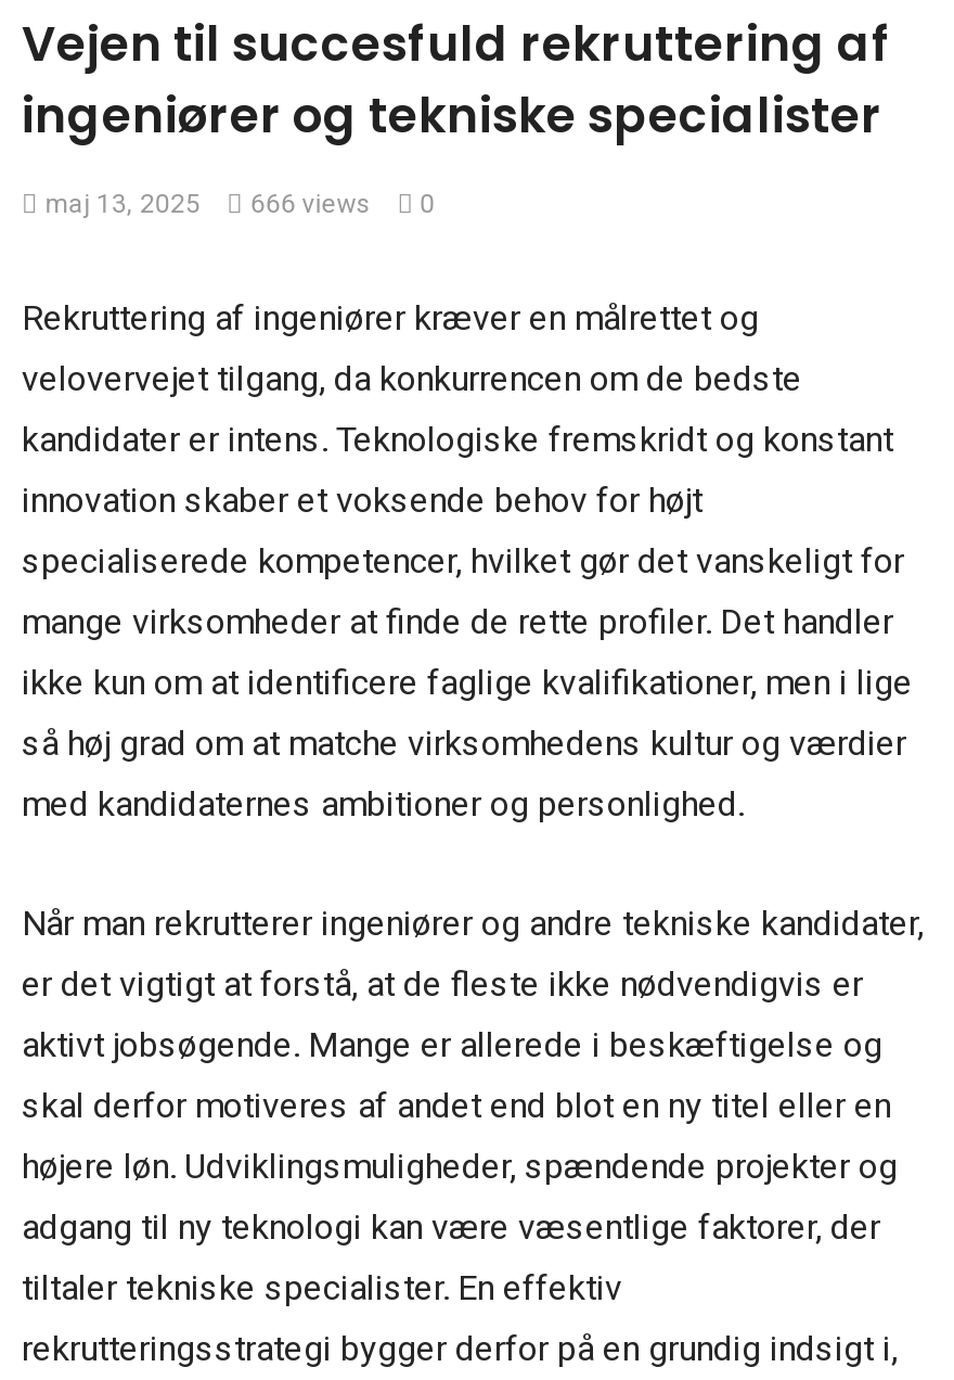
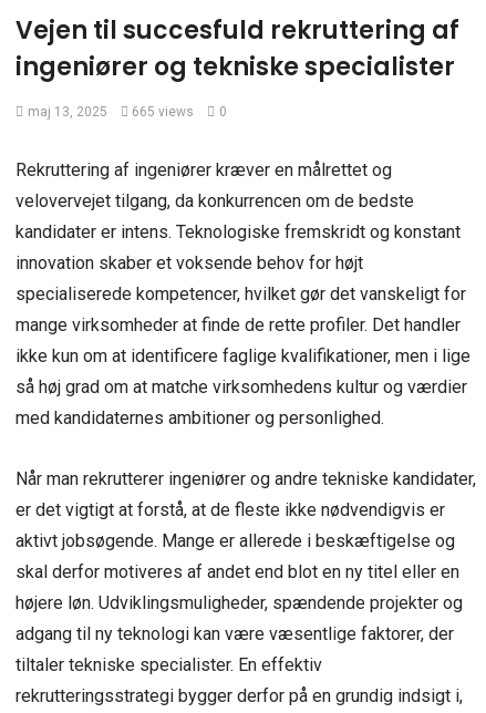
- maj 13, 2025 666 views 0
+ maj 13, 2025 665 views 0
